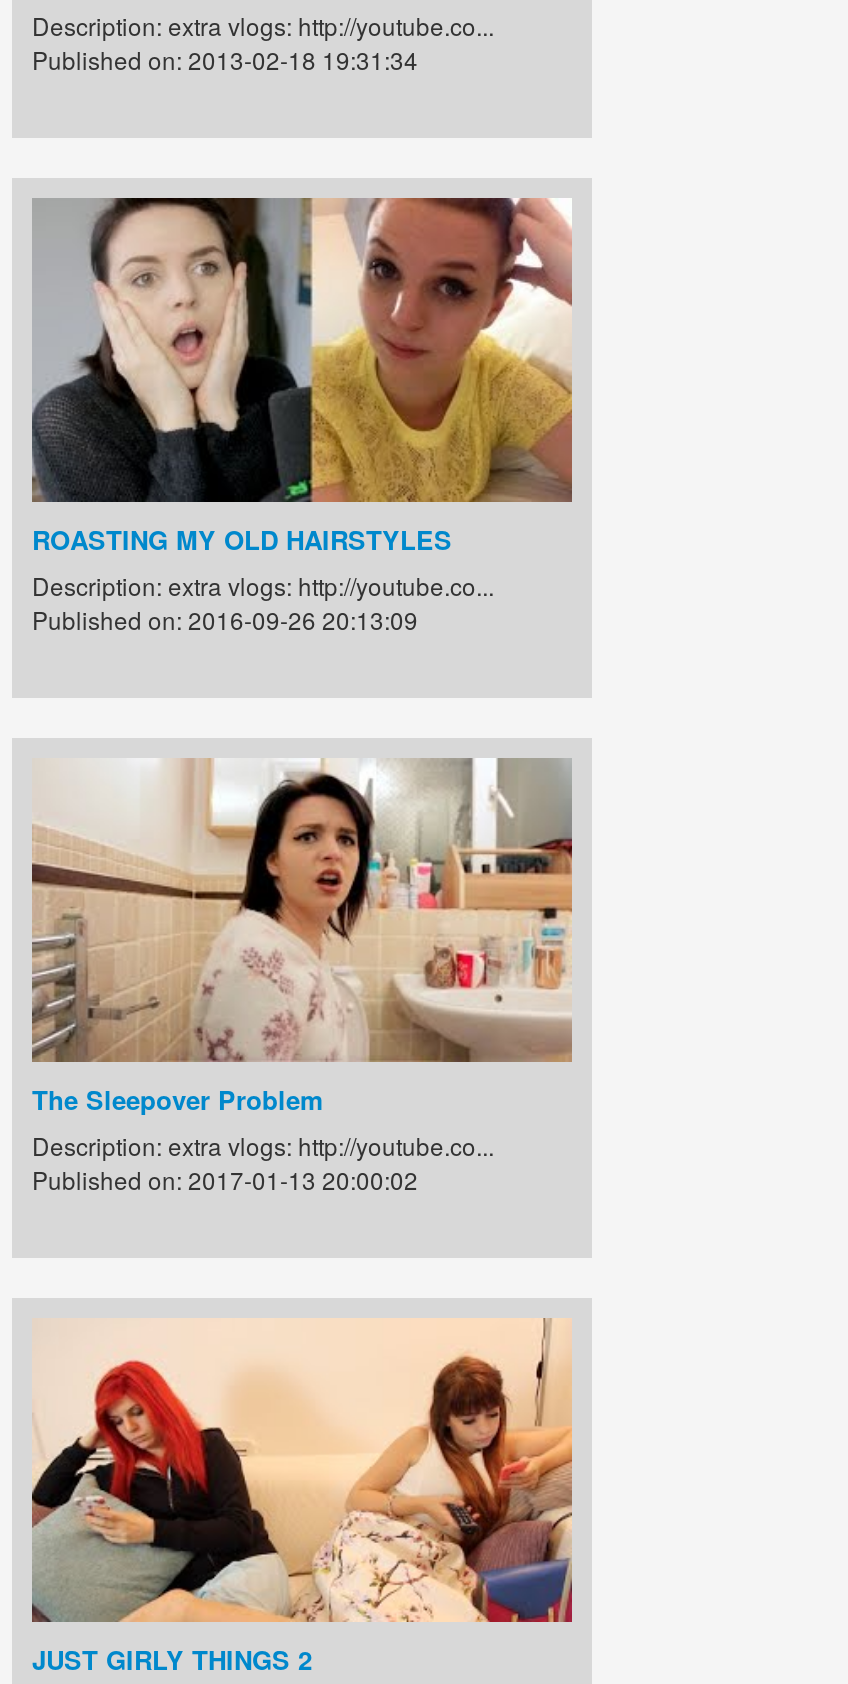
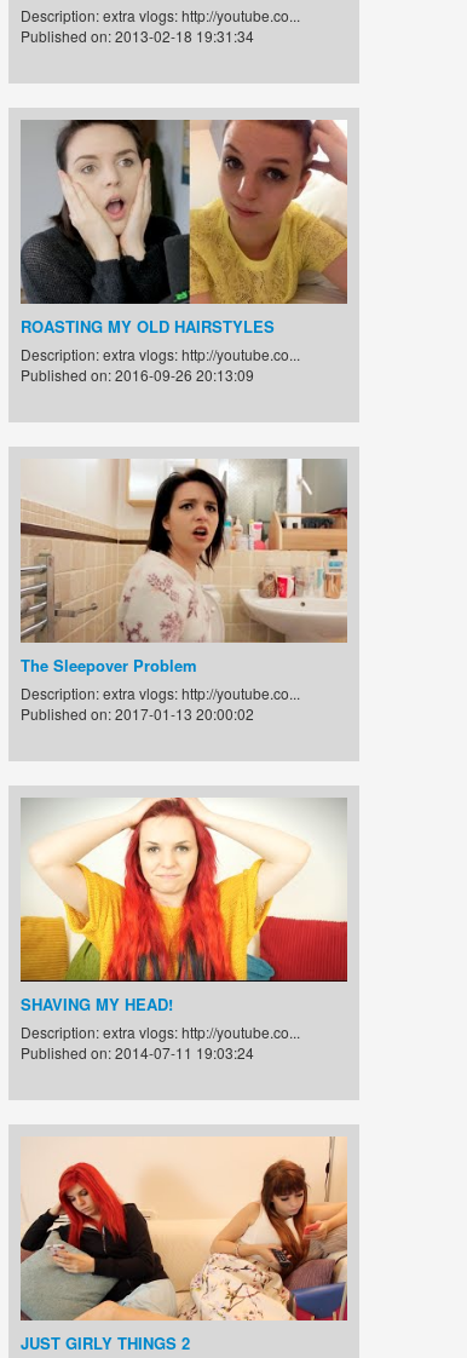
+ [image]
+ SHAVING MY HEAD!
+ Description: extra vlogs: http://youtube.co...
+ Published on: 2014-07-11 19:03:24
